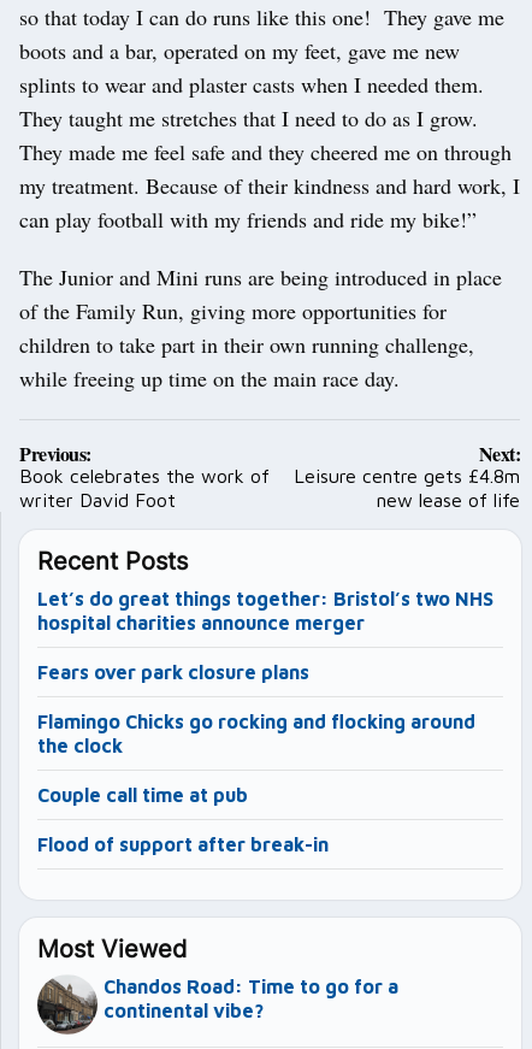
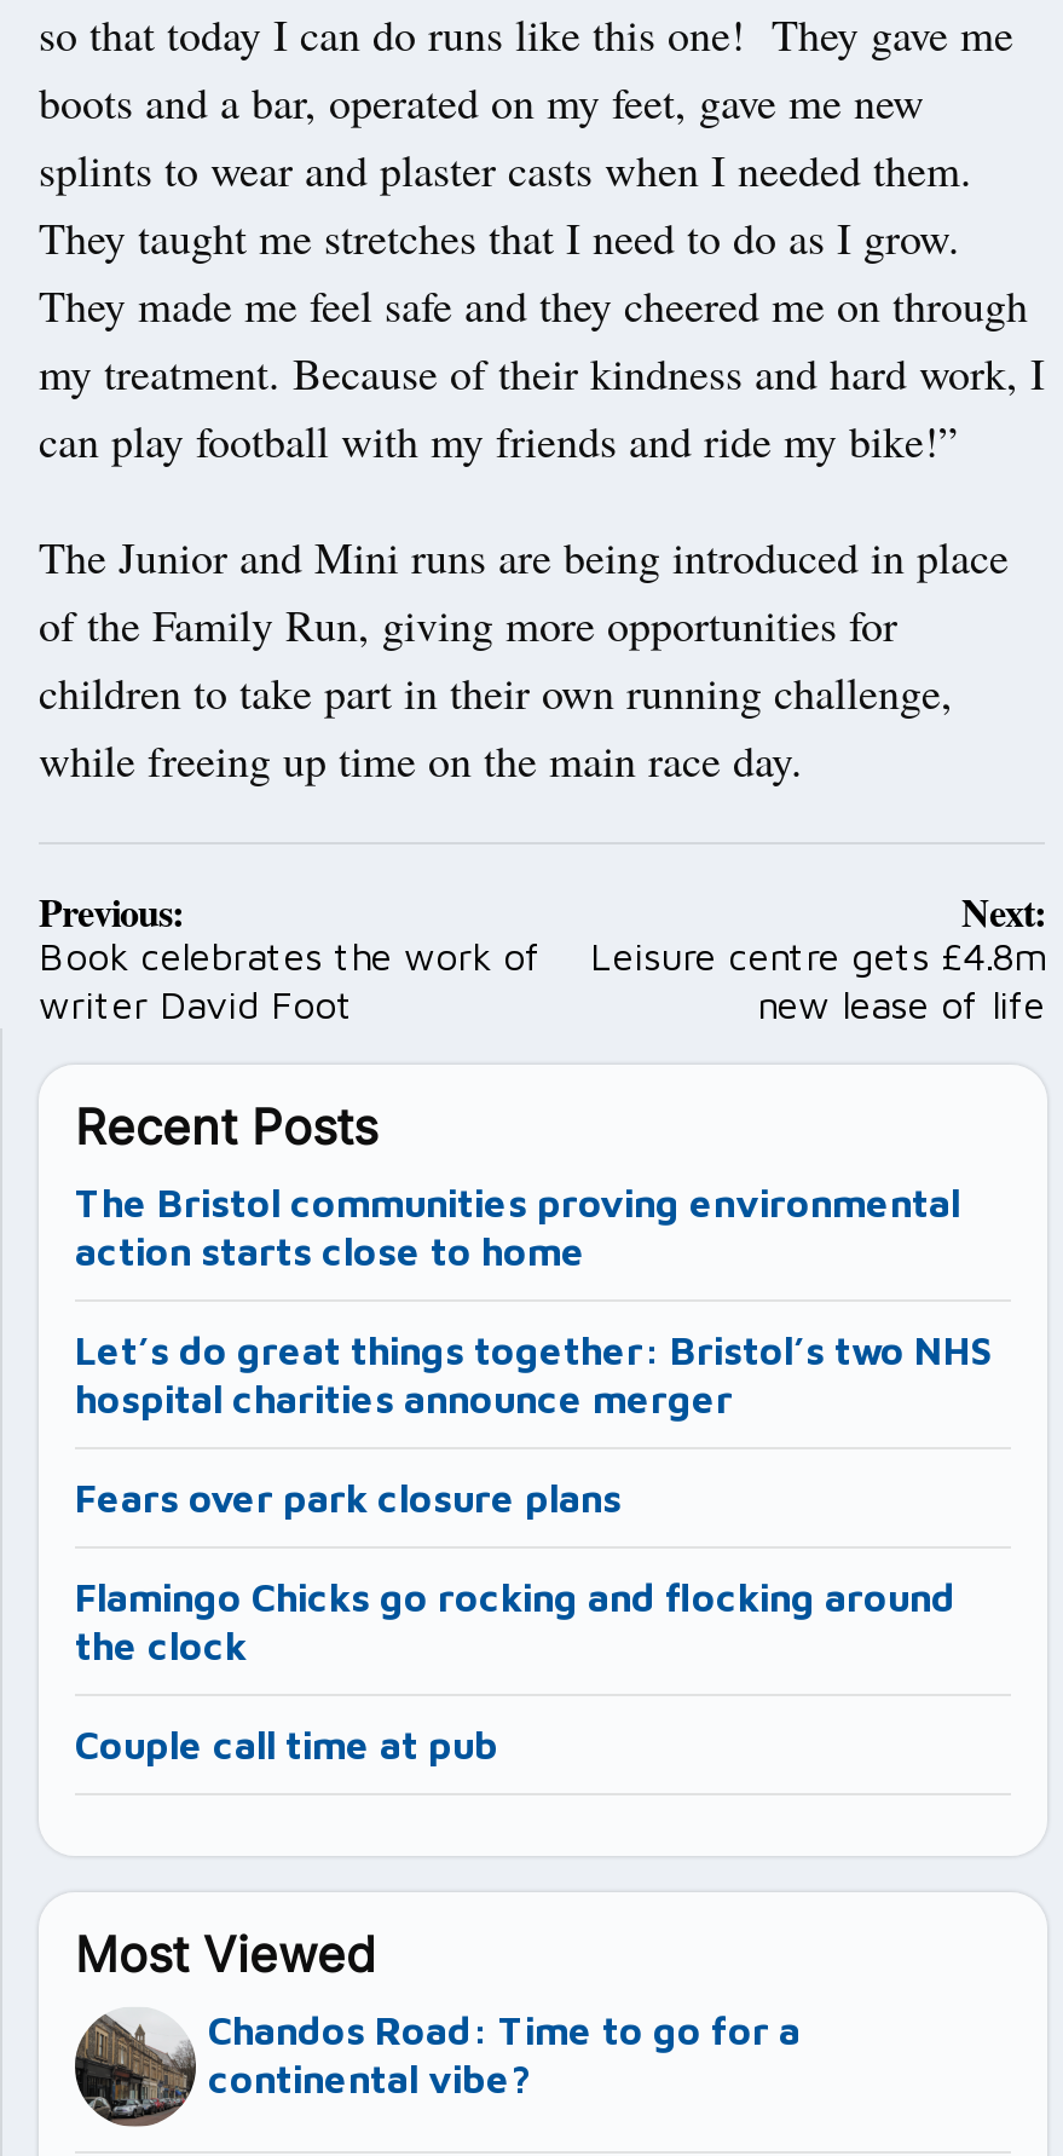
+ The Bristol communities proving environmental
+ action starts close to home

moved down: Let’s do great things together: Bristol’s two NHS | hospital charities announce merger | Fears over park closure plans | Flamingo Chicks go rocking and flocking around | the clock | Couple call time at pub

- Flood of support after break-in
